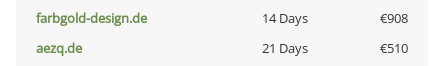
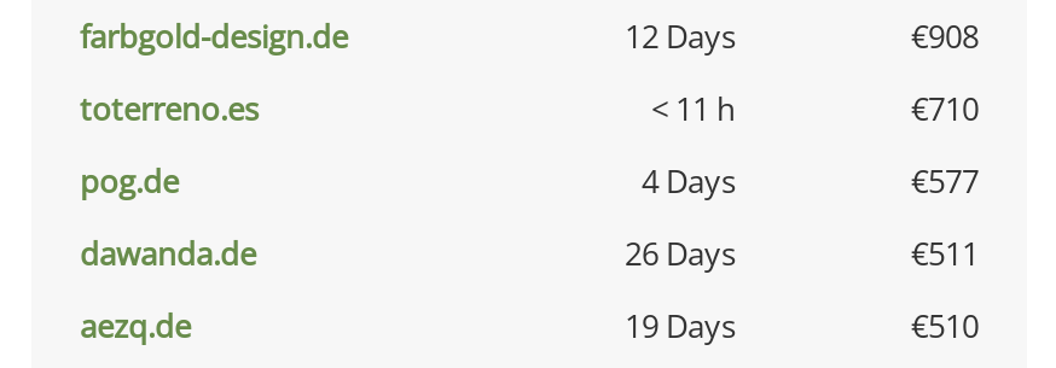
- 14 Days
+ 12 Days

+ toterreno.es
+ < 11 h
+ €710
+ pog.de
+ 4 Days
+ €577
+ dawanda.de
+ 26 Days
+ €511

- 21 Days
+ 19 Days
